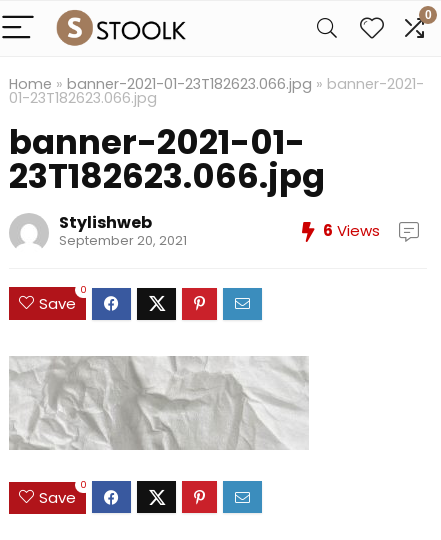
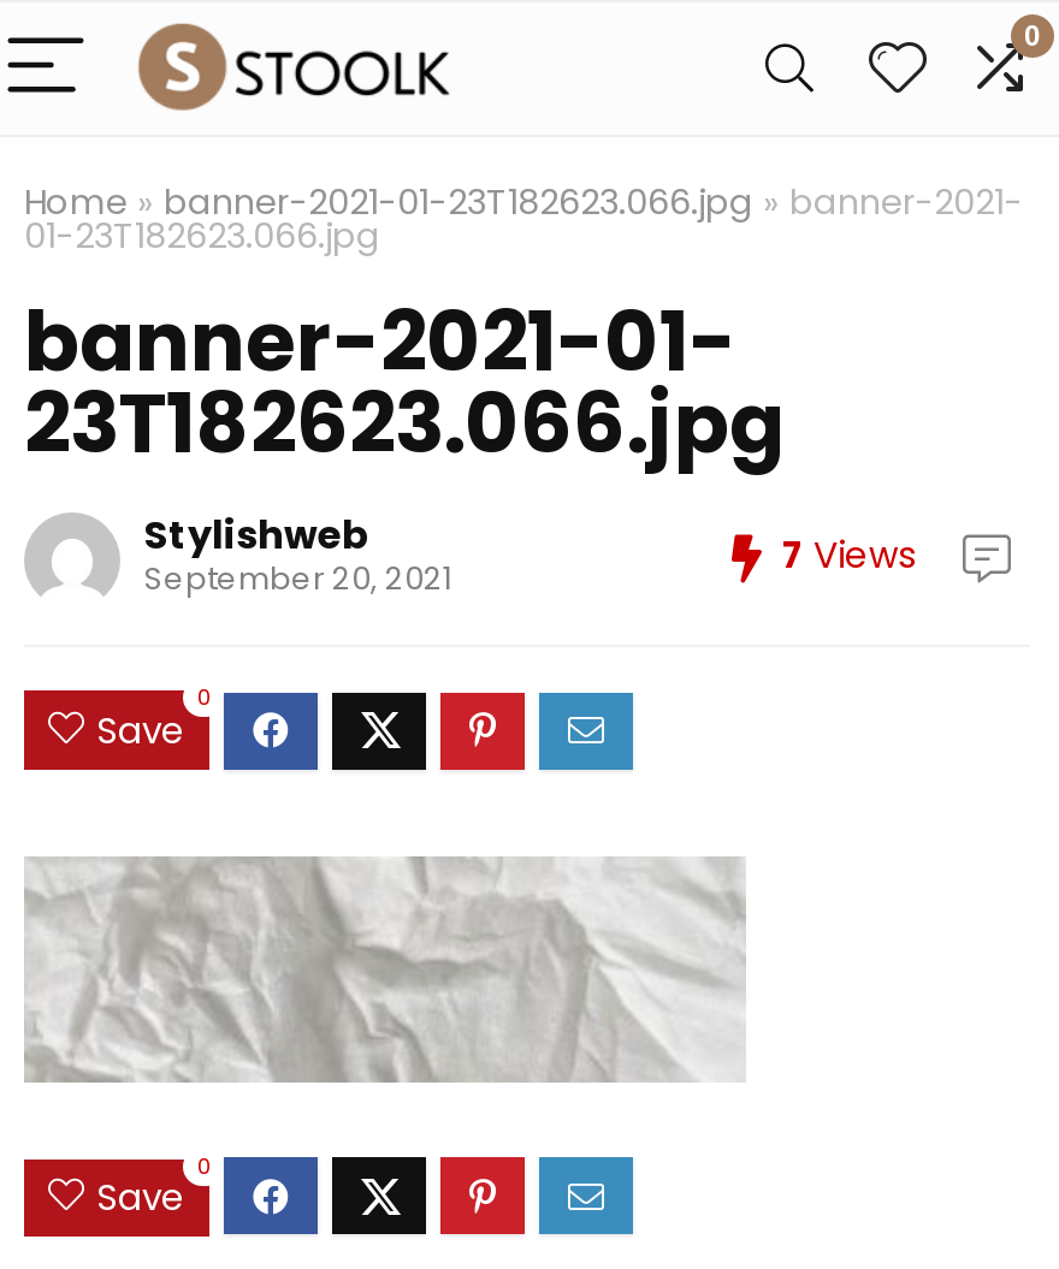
- 6 Views
+ 7 Views
